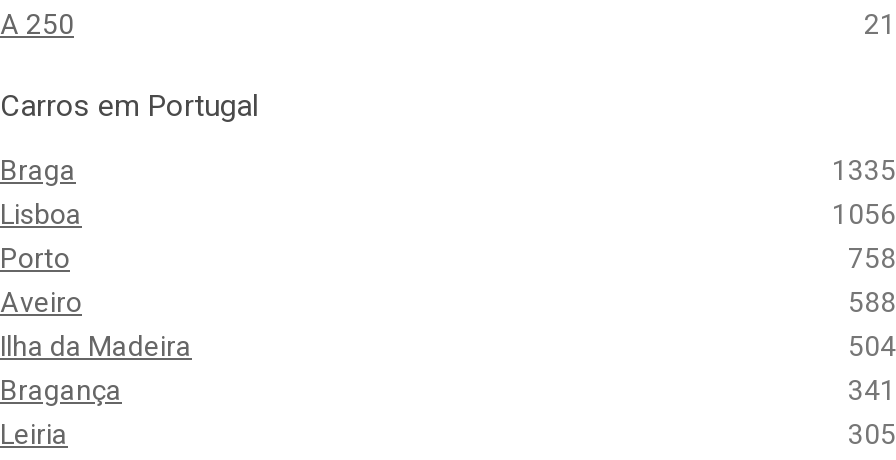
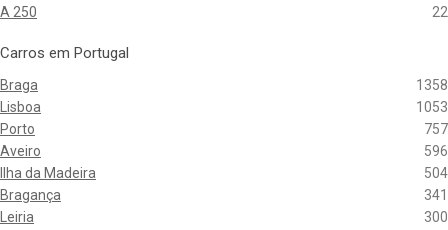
- 21
+ 22

- 1335
+ 1358

- 1056
+ 1053

- 758
+ 757

- 588
+ 596

- 305
+ 300
